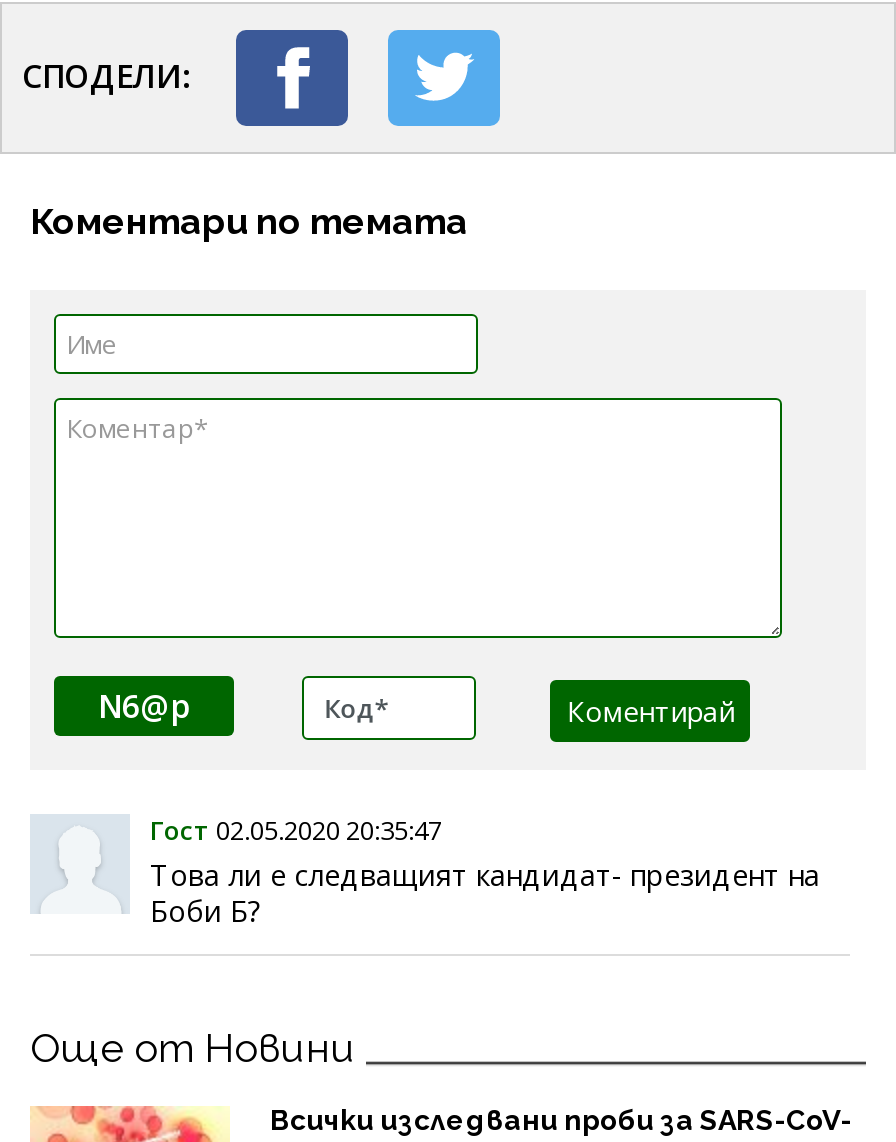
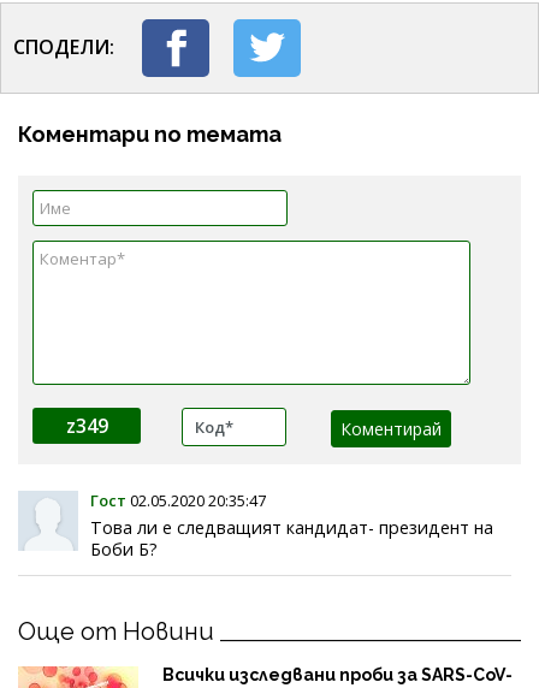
- N6@p
+ z349
